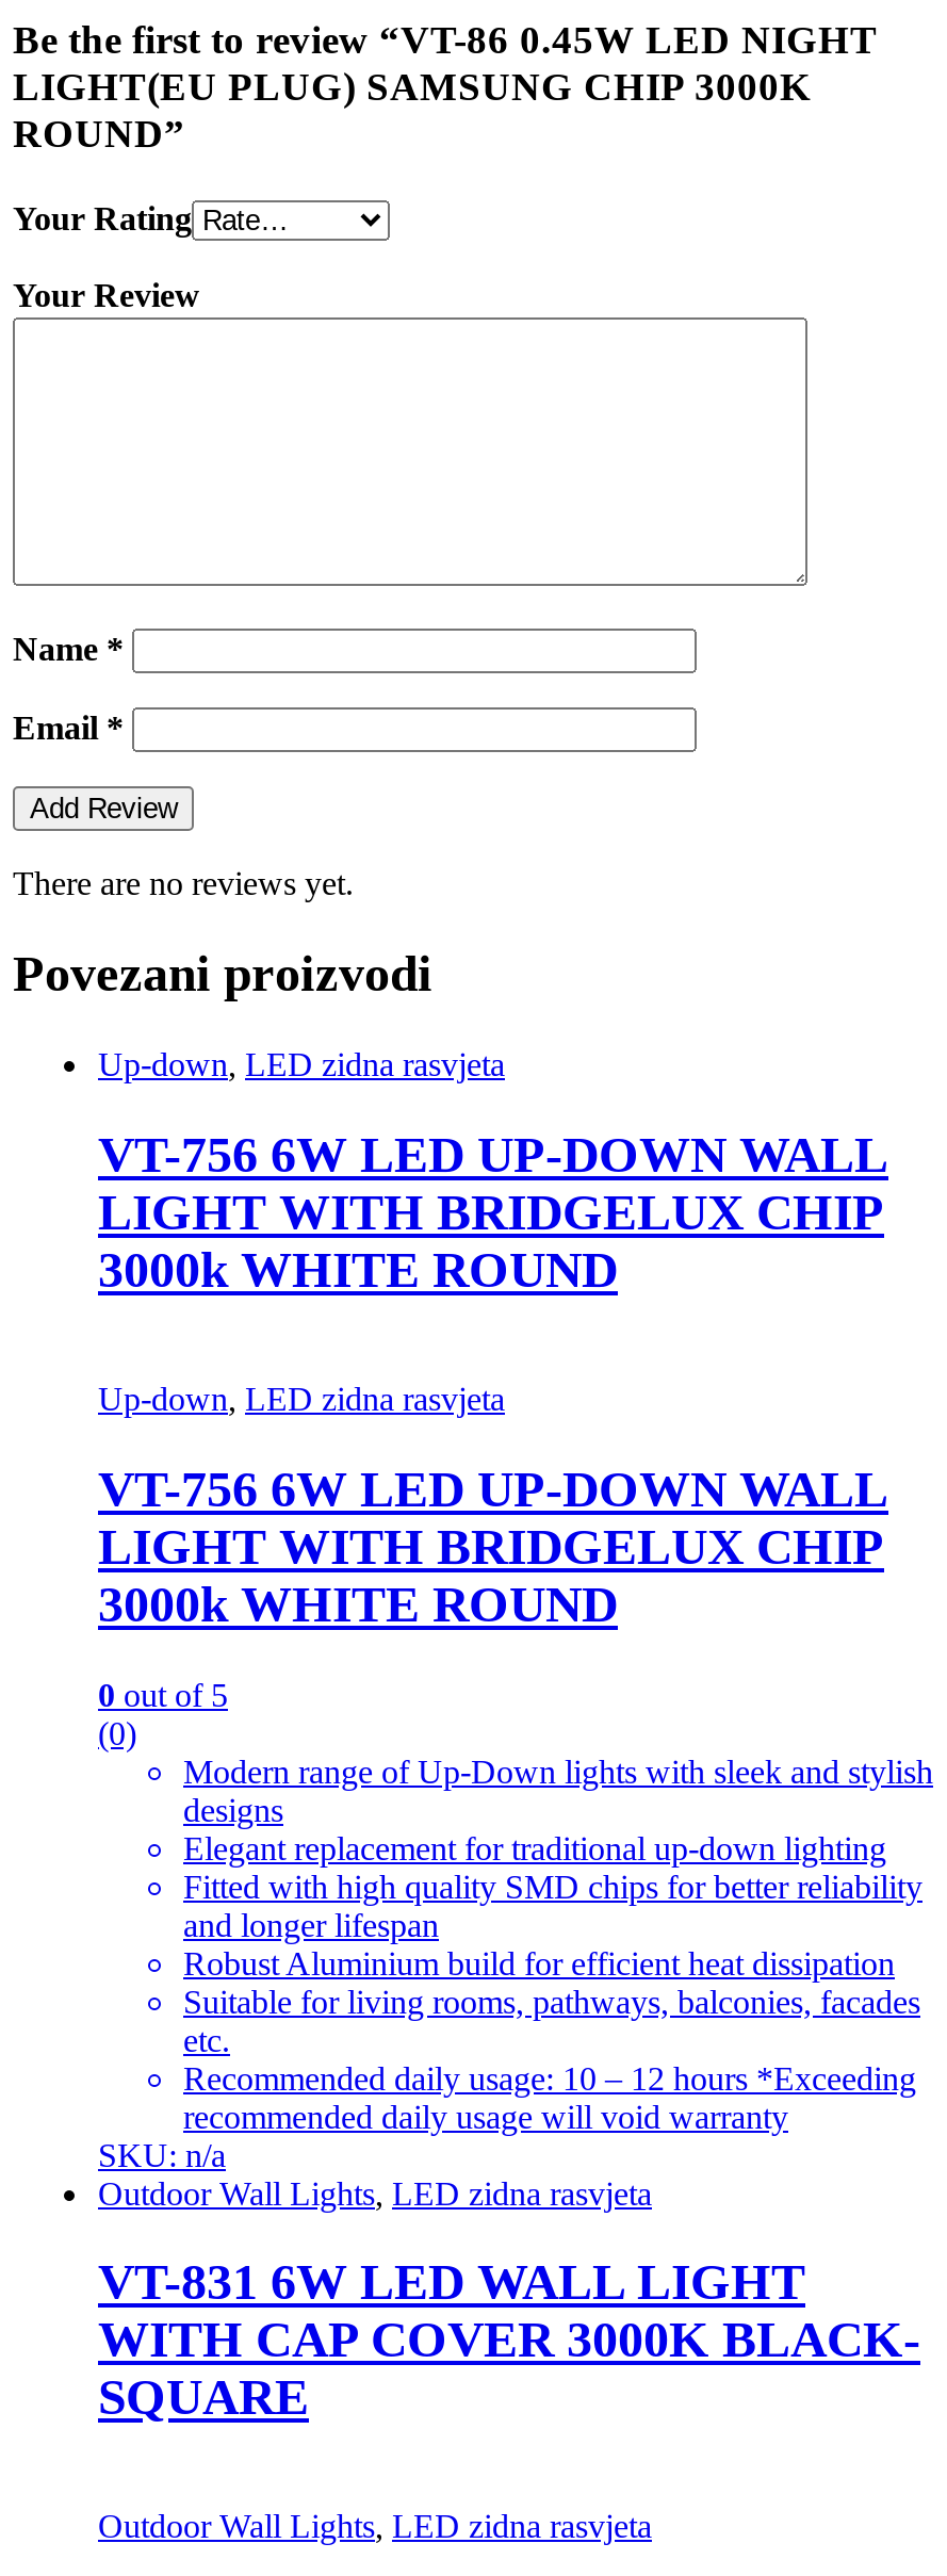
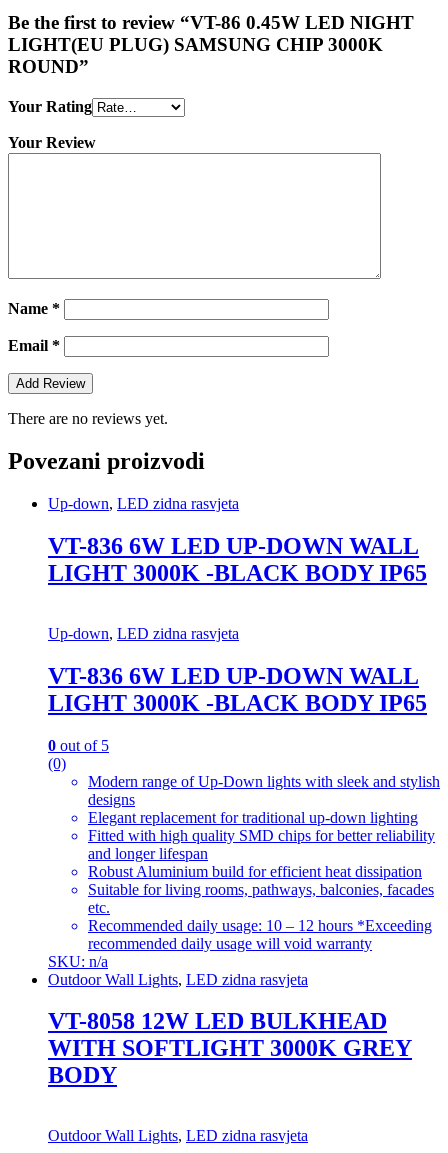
- VT-756 6W LED UP-DOWN WALL
- LIGHT WITH BRIDGELUX CHIP
- 3000k WHITE ROUND
+ VT-836 6W LED UP-DOWN WALL
+ LIGHT 3000K -BLACK BODY IP65

- VT-756 6W LED UP-DOWN WALL
- LIGHT WITH BRIDGELUX CHIP
- 3000k WHITE ROUND
+ VT-836 6W LED UP-DOWN WALL
+ LIGHT 3000K -BLACK BODY IP65

- VT-831 6W LED WALL LIGHT
- WITH CAP COVER 3000K BLACK-
- SQUARE
+ VT-8058 12W LED BULKHEAD
+ WITH SOFTLIGHT 3000K GREY
+ BODY
